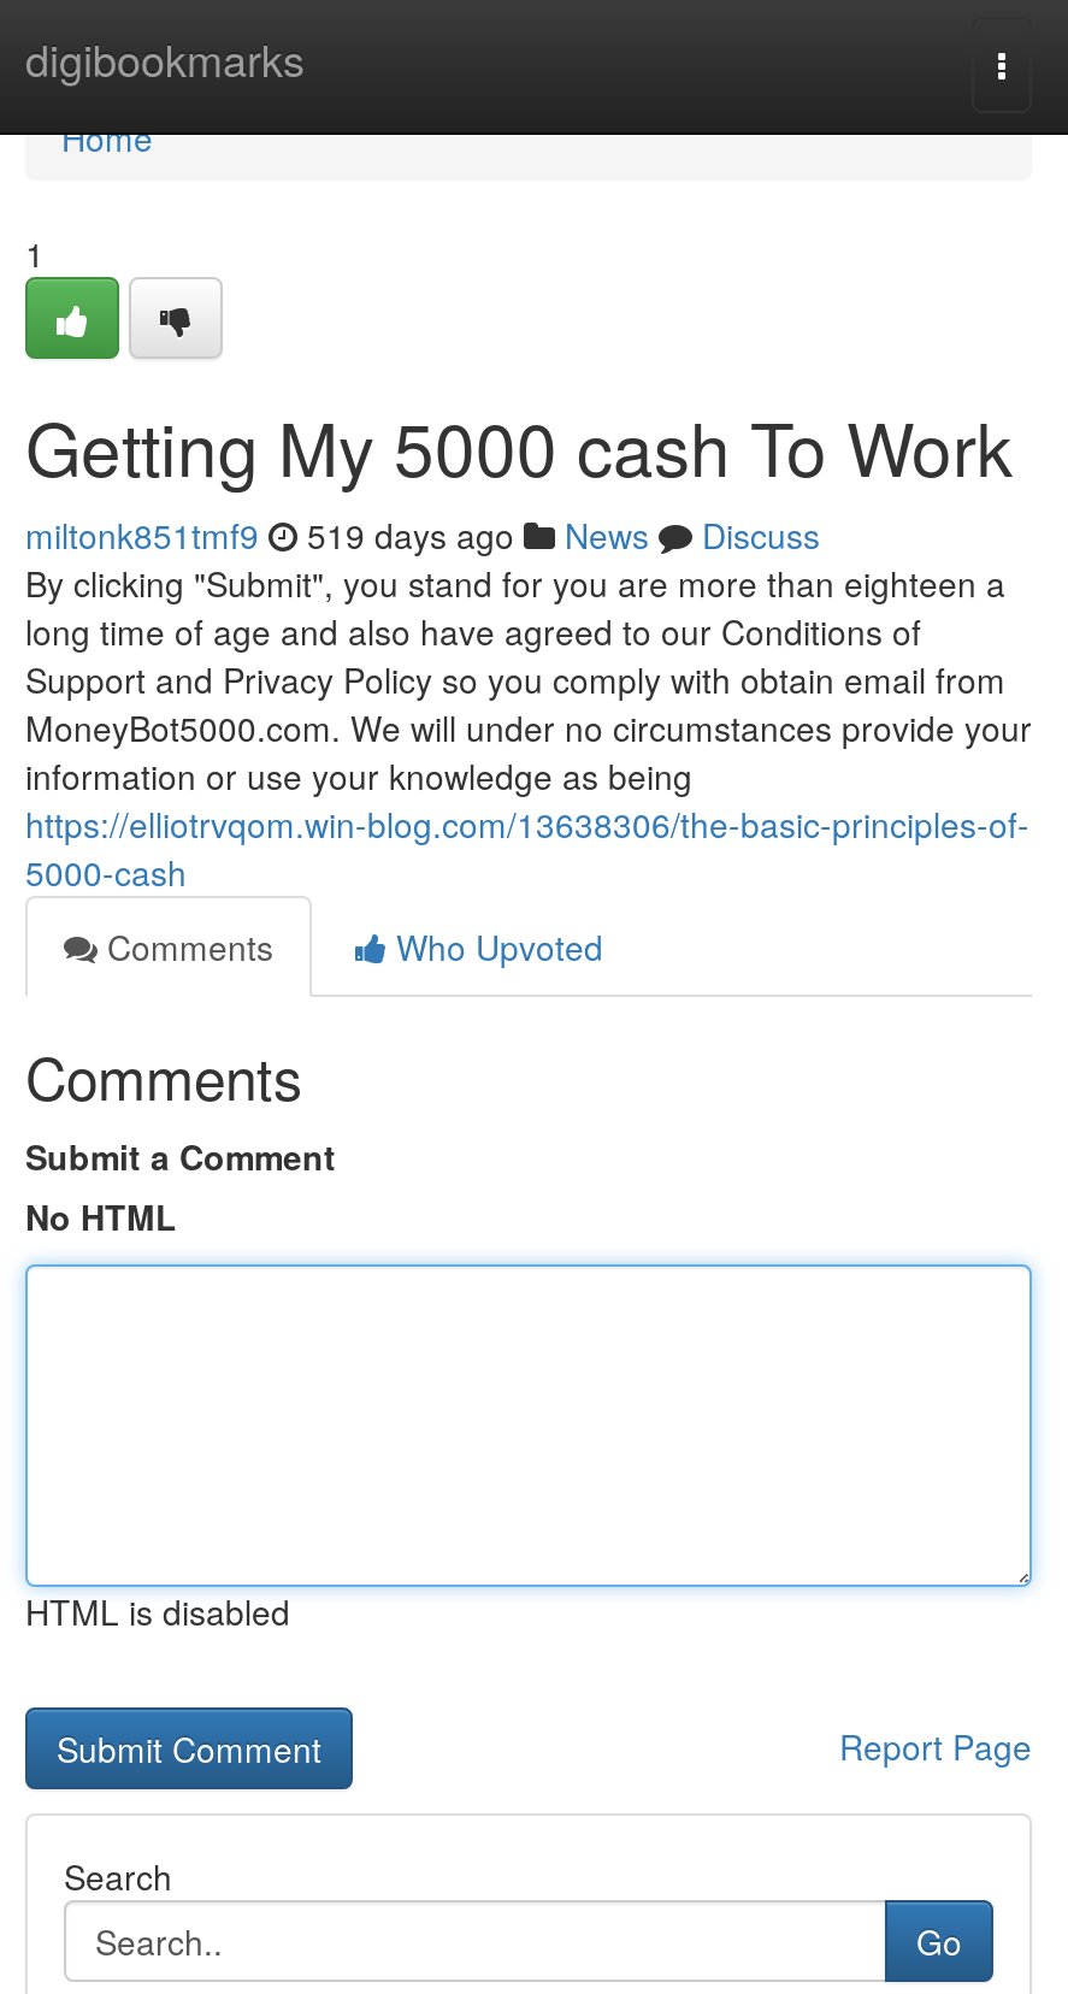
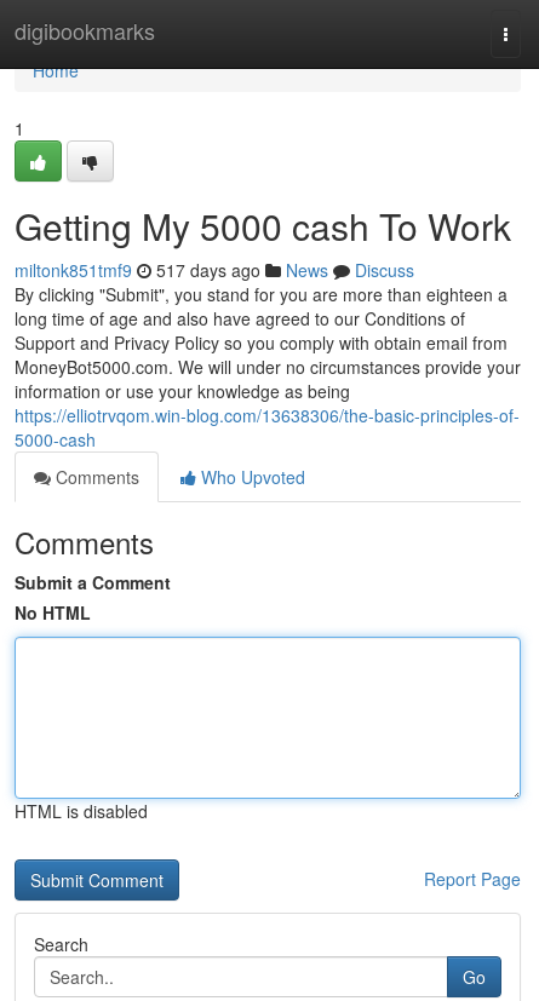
- miltonk851tmf9 519 days ago News Discuss
+ miltonk851tmf9 517 days ago News Discuss
